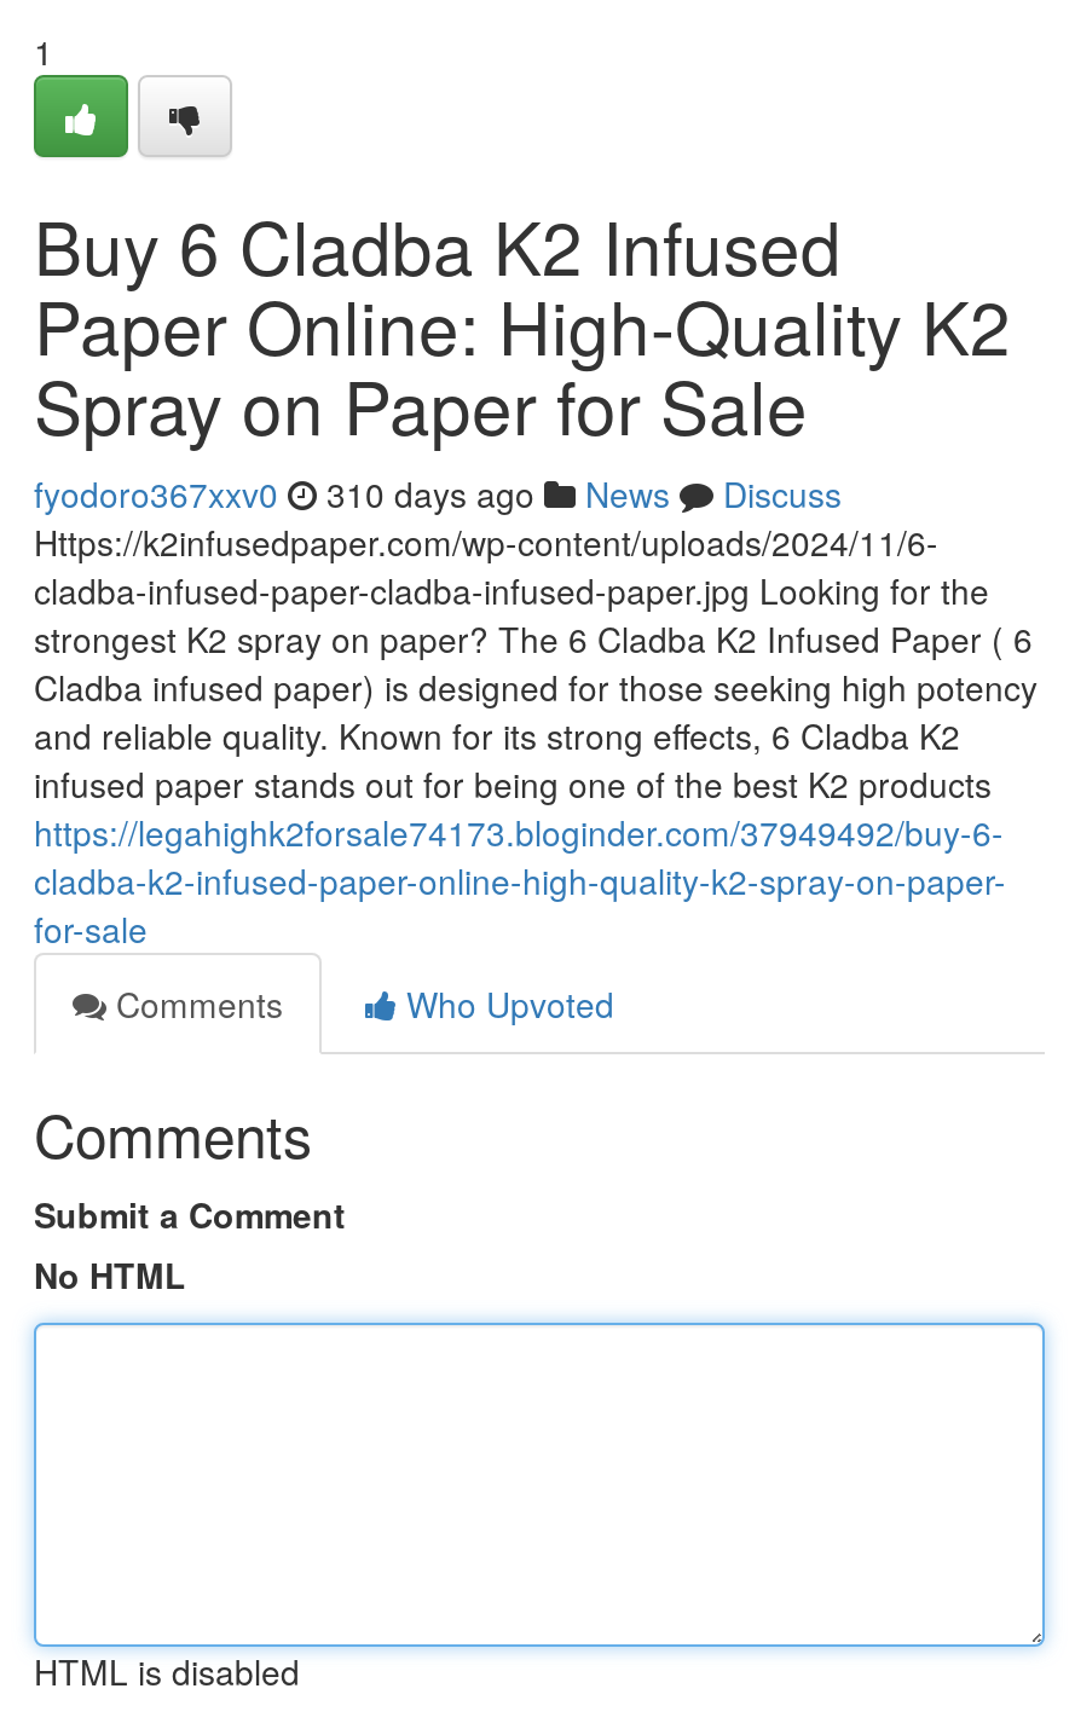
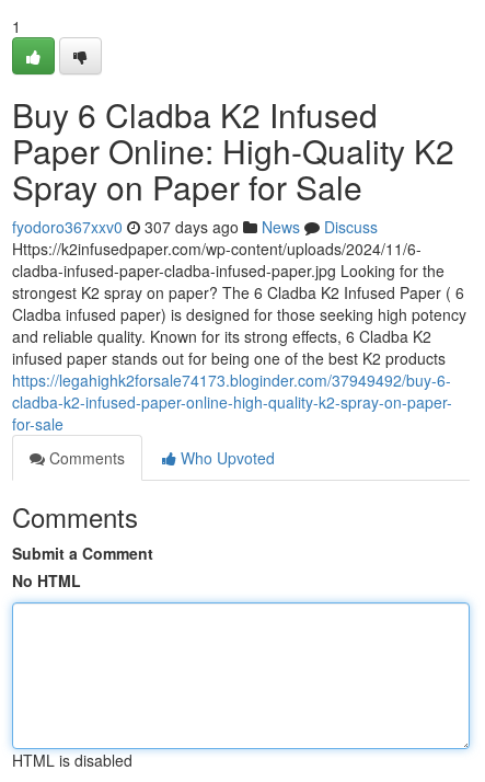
- fyodoro367xxv0 310 days ago News Discuss
+ fyodoro367xxv0 307 days ago News Discuss
